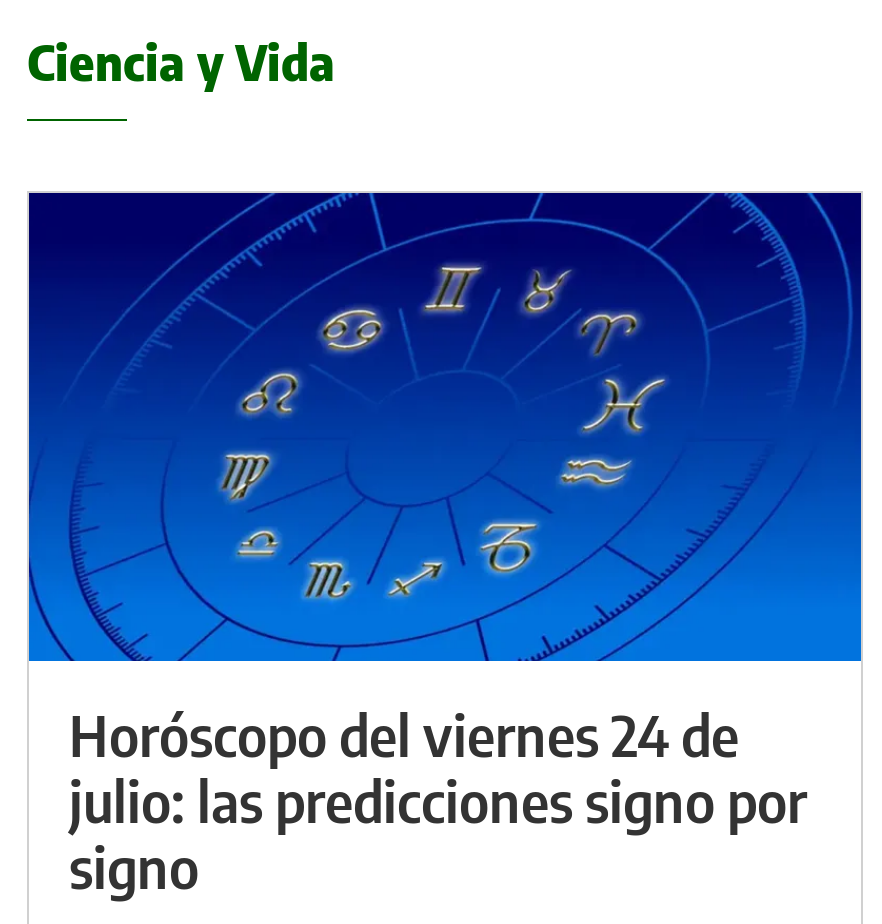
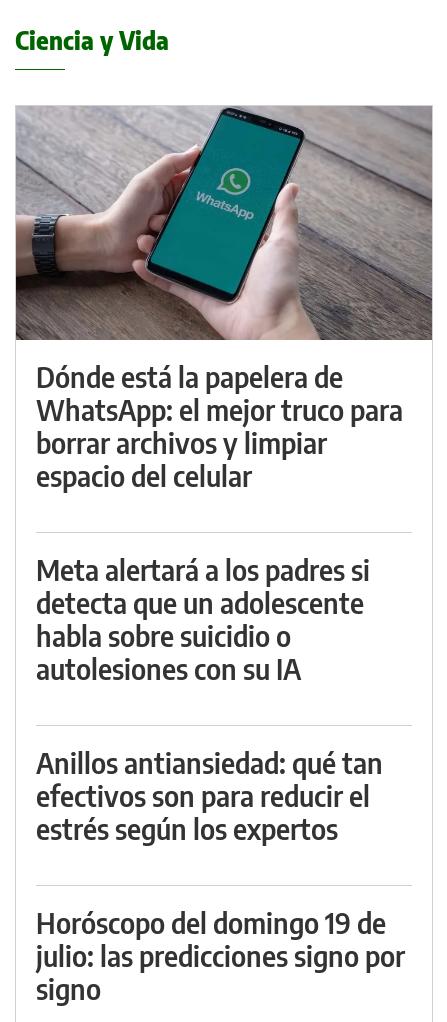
- [image]
- Horóscopo del viernes 24 de
+ [image]
+ Dónde está la papelera de
+ WhatsApp: el mejor truco para
+ borrar archivos y limpiar
+ espacio del celular
+ Meta alertará a los padres si
+ detecta que un adolescente
+ habla sobre suicidio o
+ autolesiones con su IA
+ Anillos antiansiedad: qué tan
+ efectivos son para reducir el
+ estrés según los expertos
+ Horóscopo del domingo 19 de
